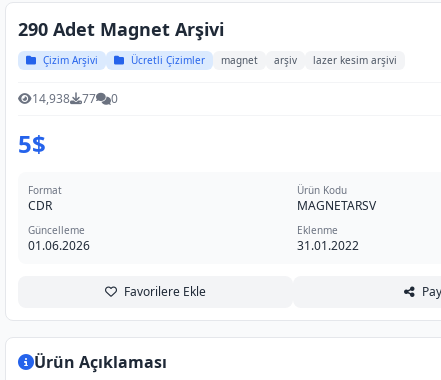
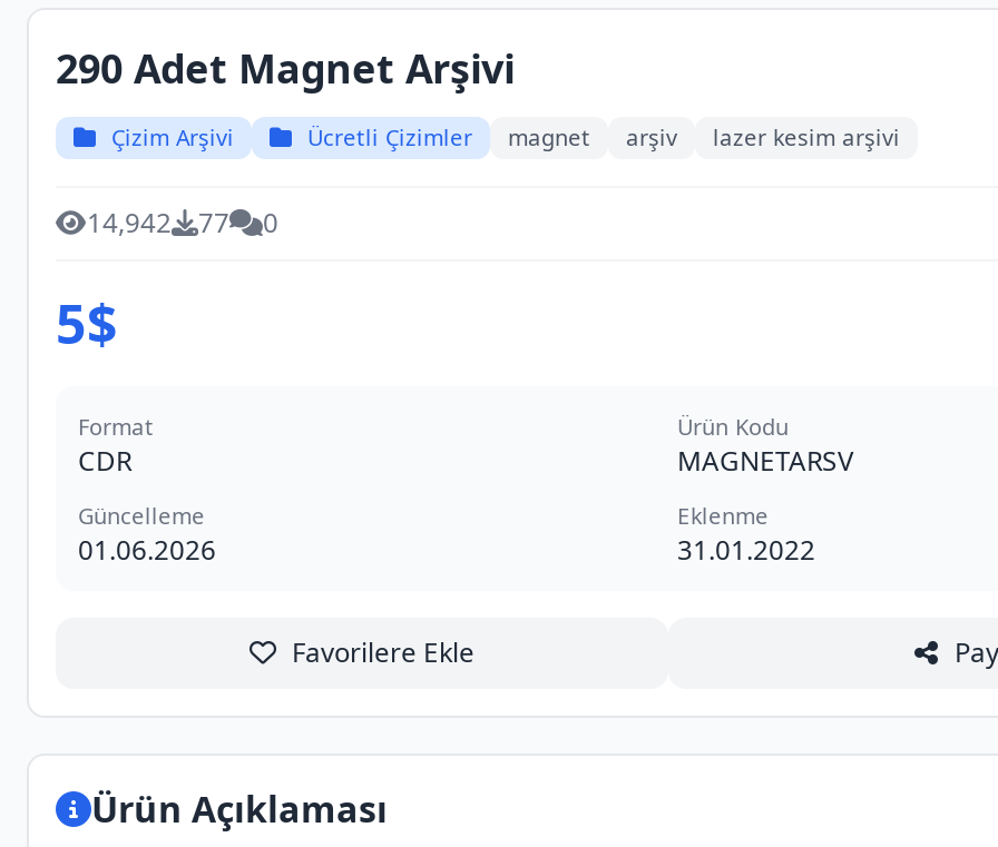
- 14,938
+ 14,942
